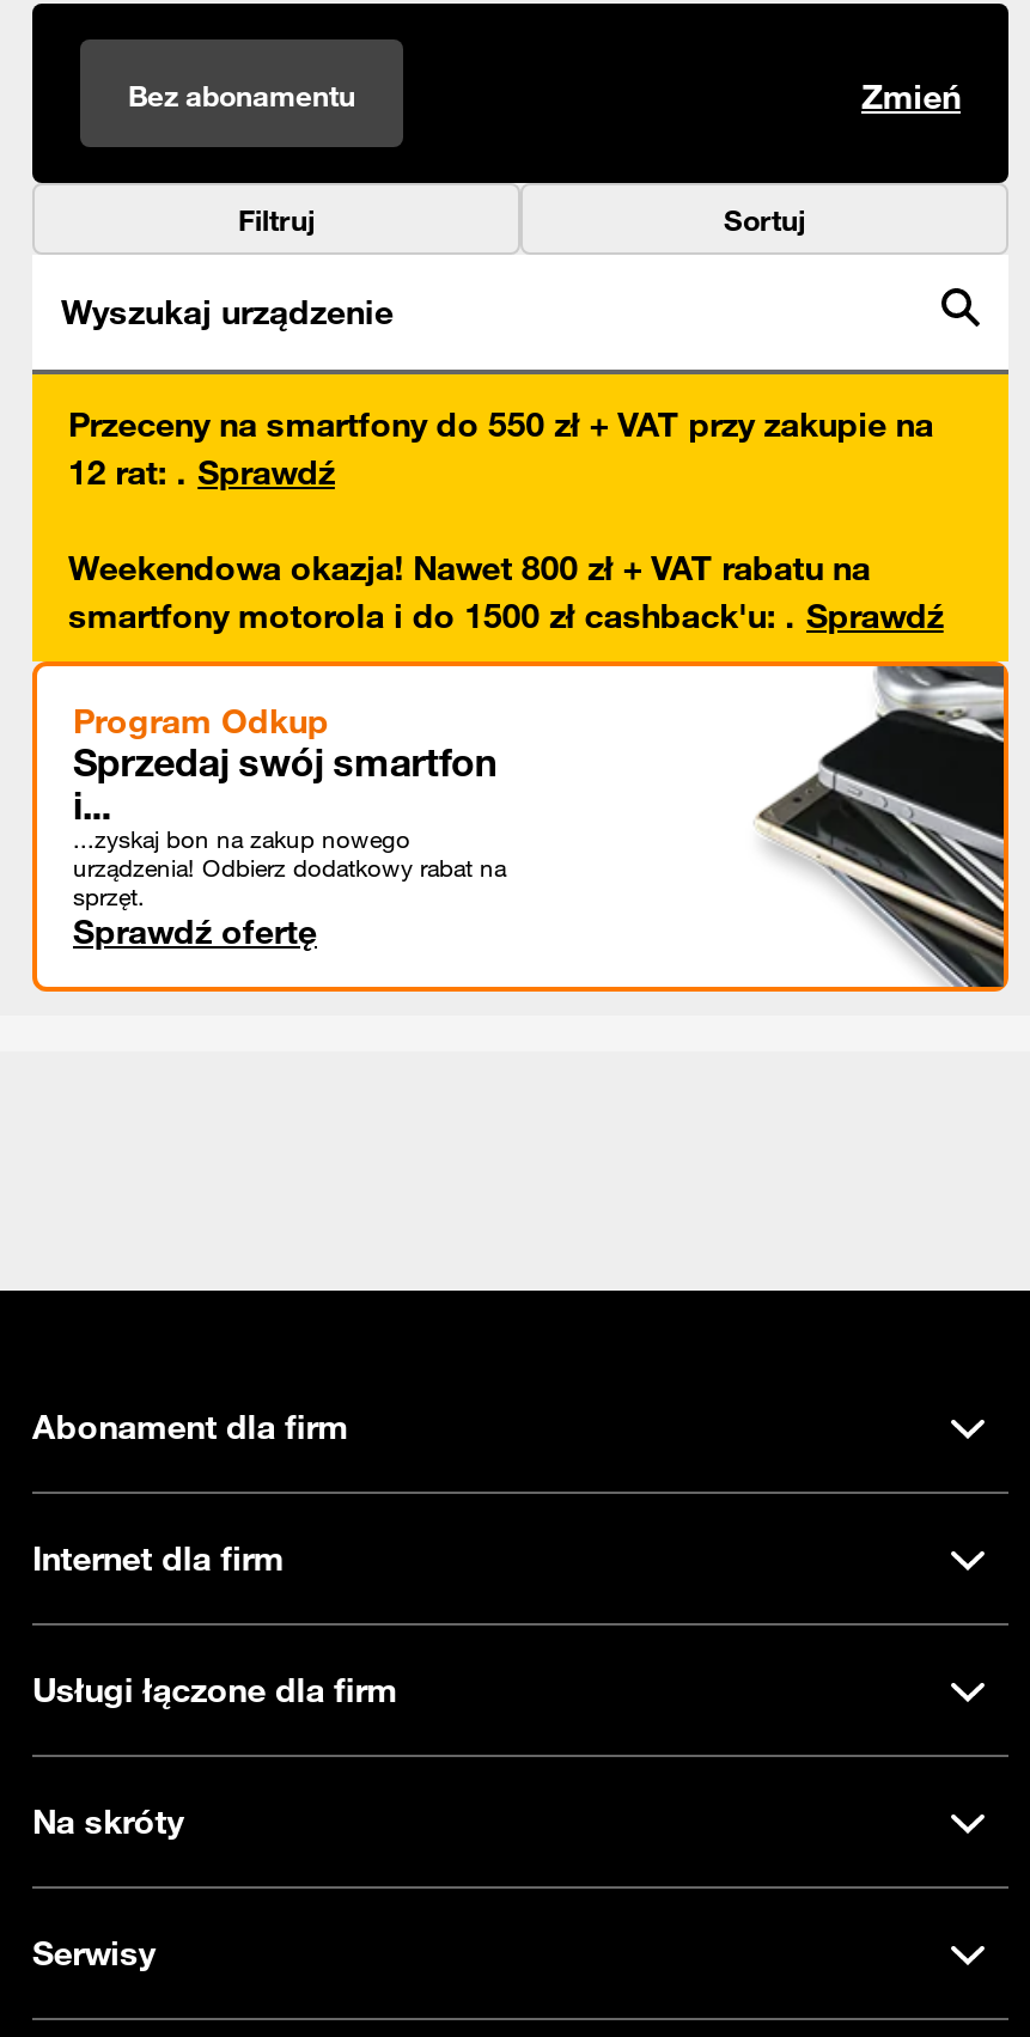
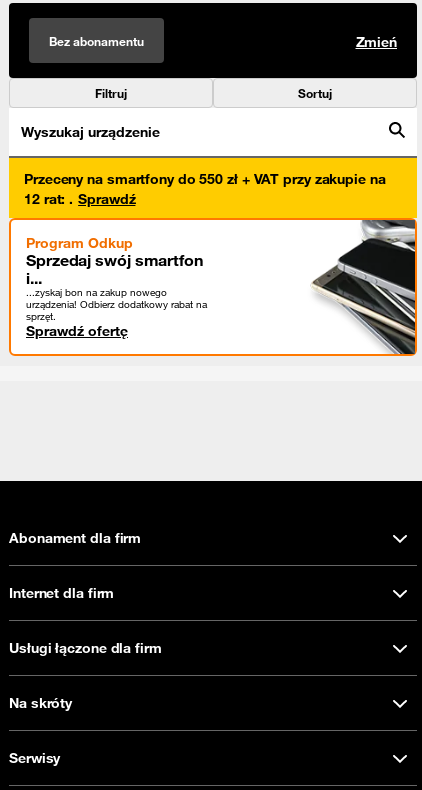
- Weekendowa okazja! Nawet 800 zł + VAT rabatu na
- smartfony motorola i do 1500 zł cashback'u:. Sprawdź
